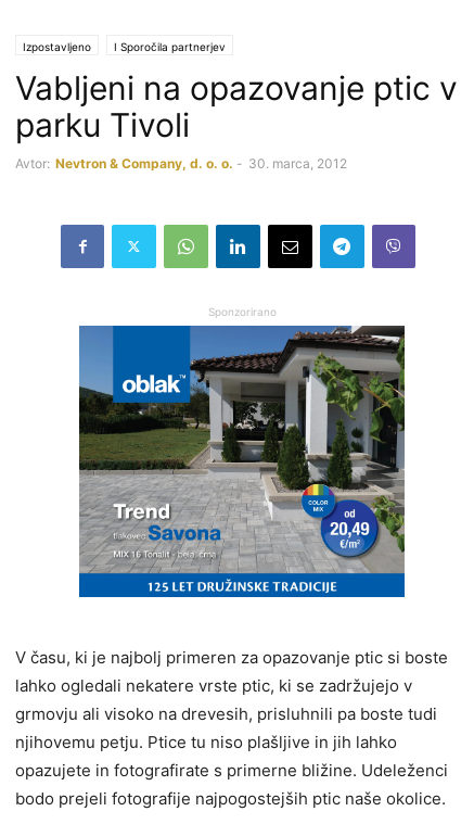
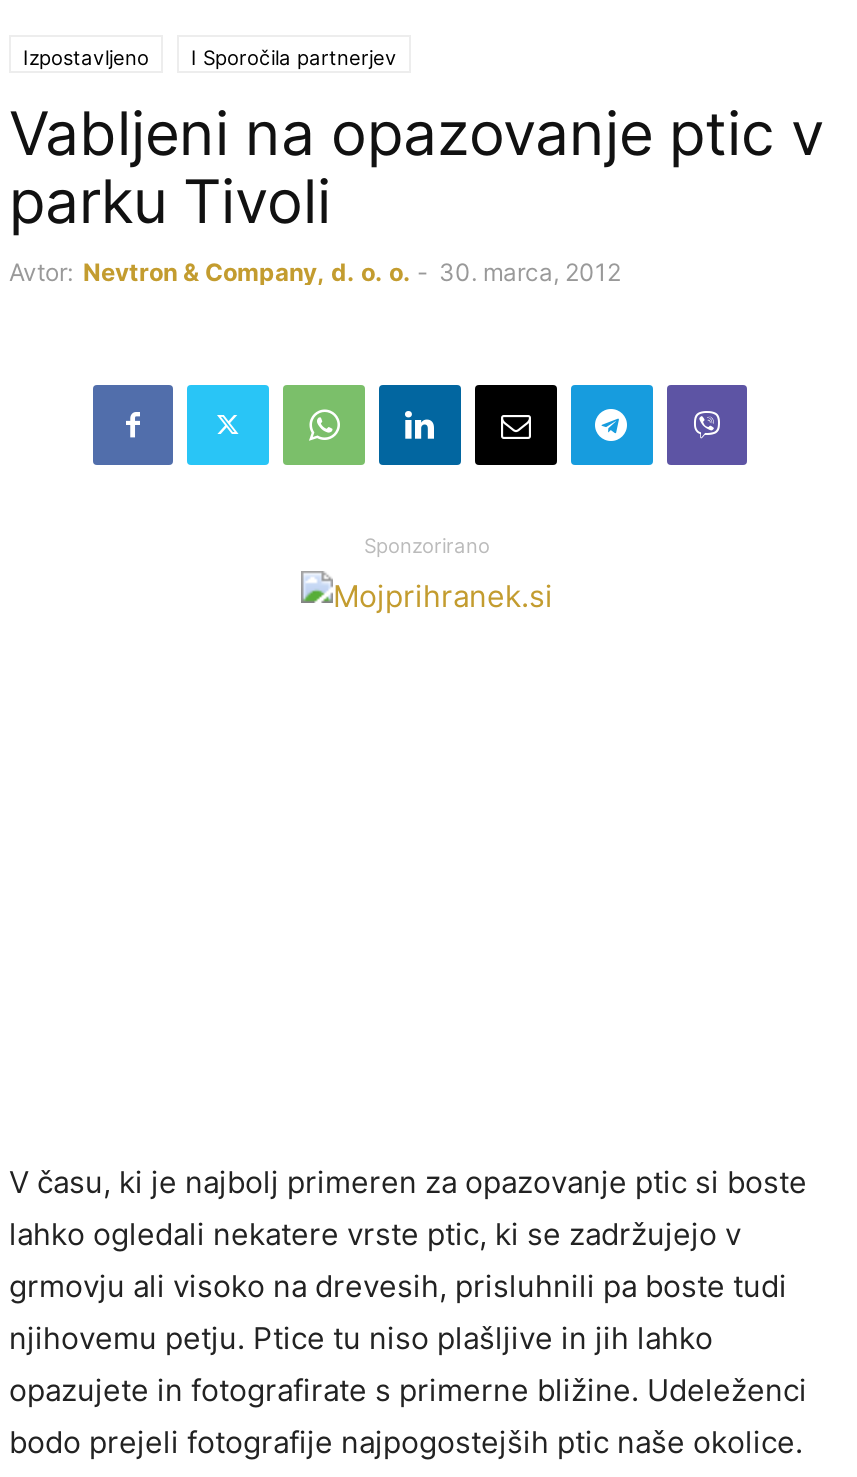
- [image]
